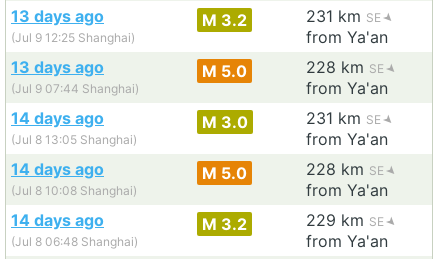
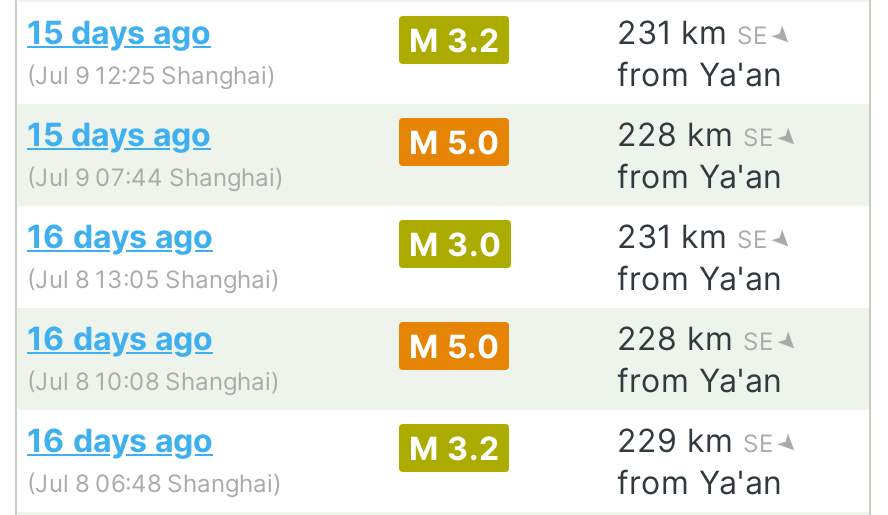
- 13 days ago
+ 15 days ago

- 13 days ago
+ 15 days ago

- 14 days ago
+ 16 days ago

- 14 days ago
+ 16 days ago

- 14 days ago
+ 16 days ago
